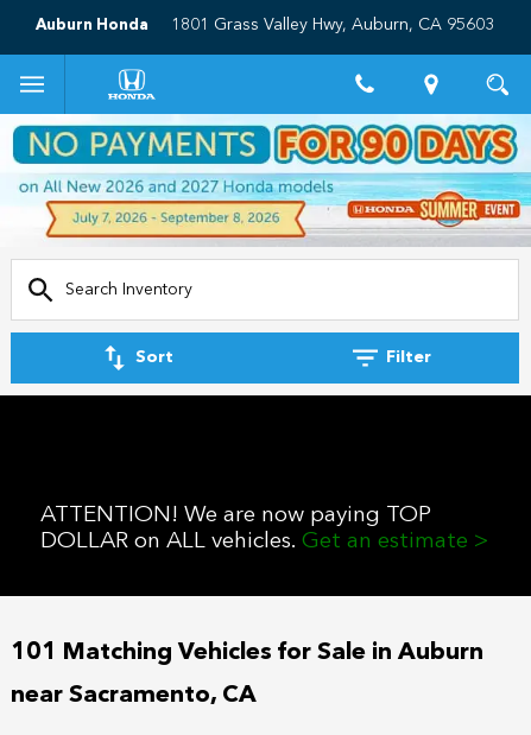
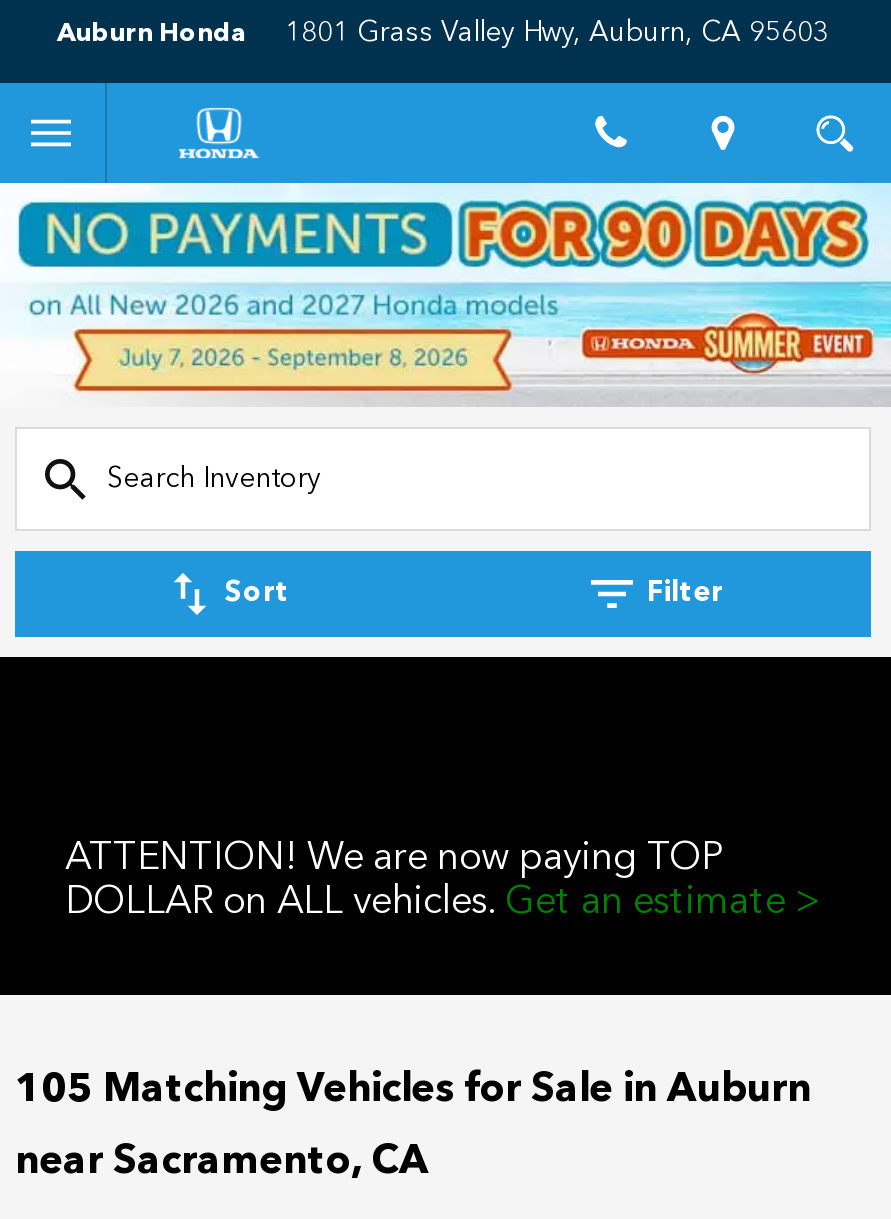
- 101 Matching Vehicles for Sale in Auburn
+ 105 Matching Vehicles for Sale in Auburn
